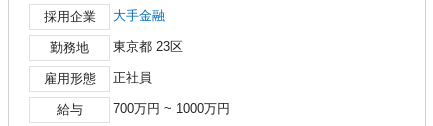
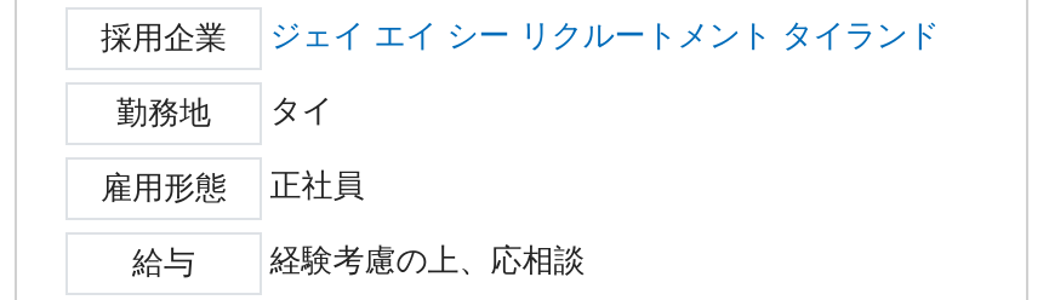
- 大手金融
+ ジェイ エイ シー リクルートメント タイランド

- 東京都 23区
+ タイ

- 700万円 ~ 1000万円
+ 経験考慮の上、応相談
